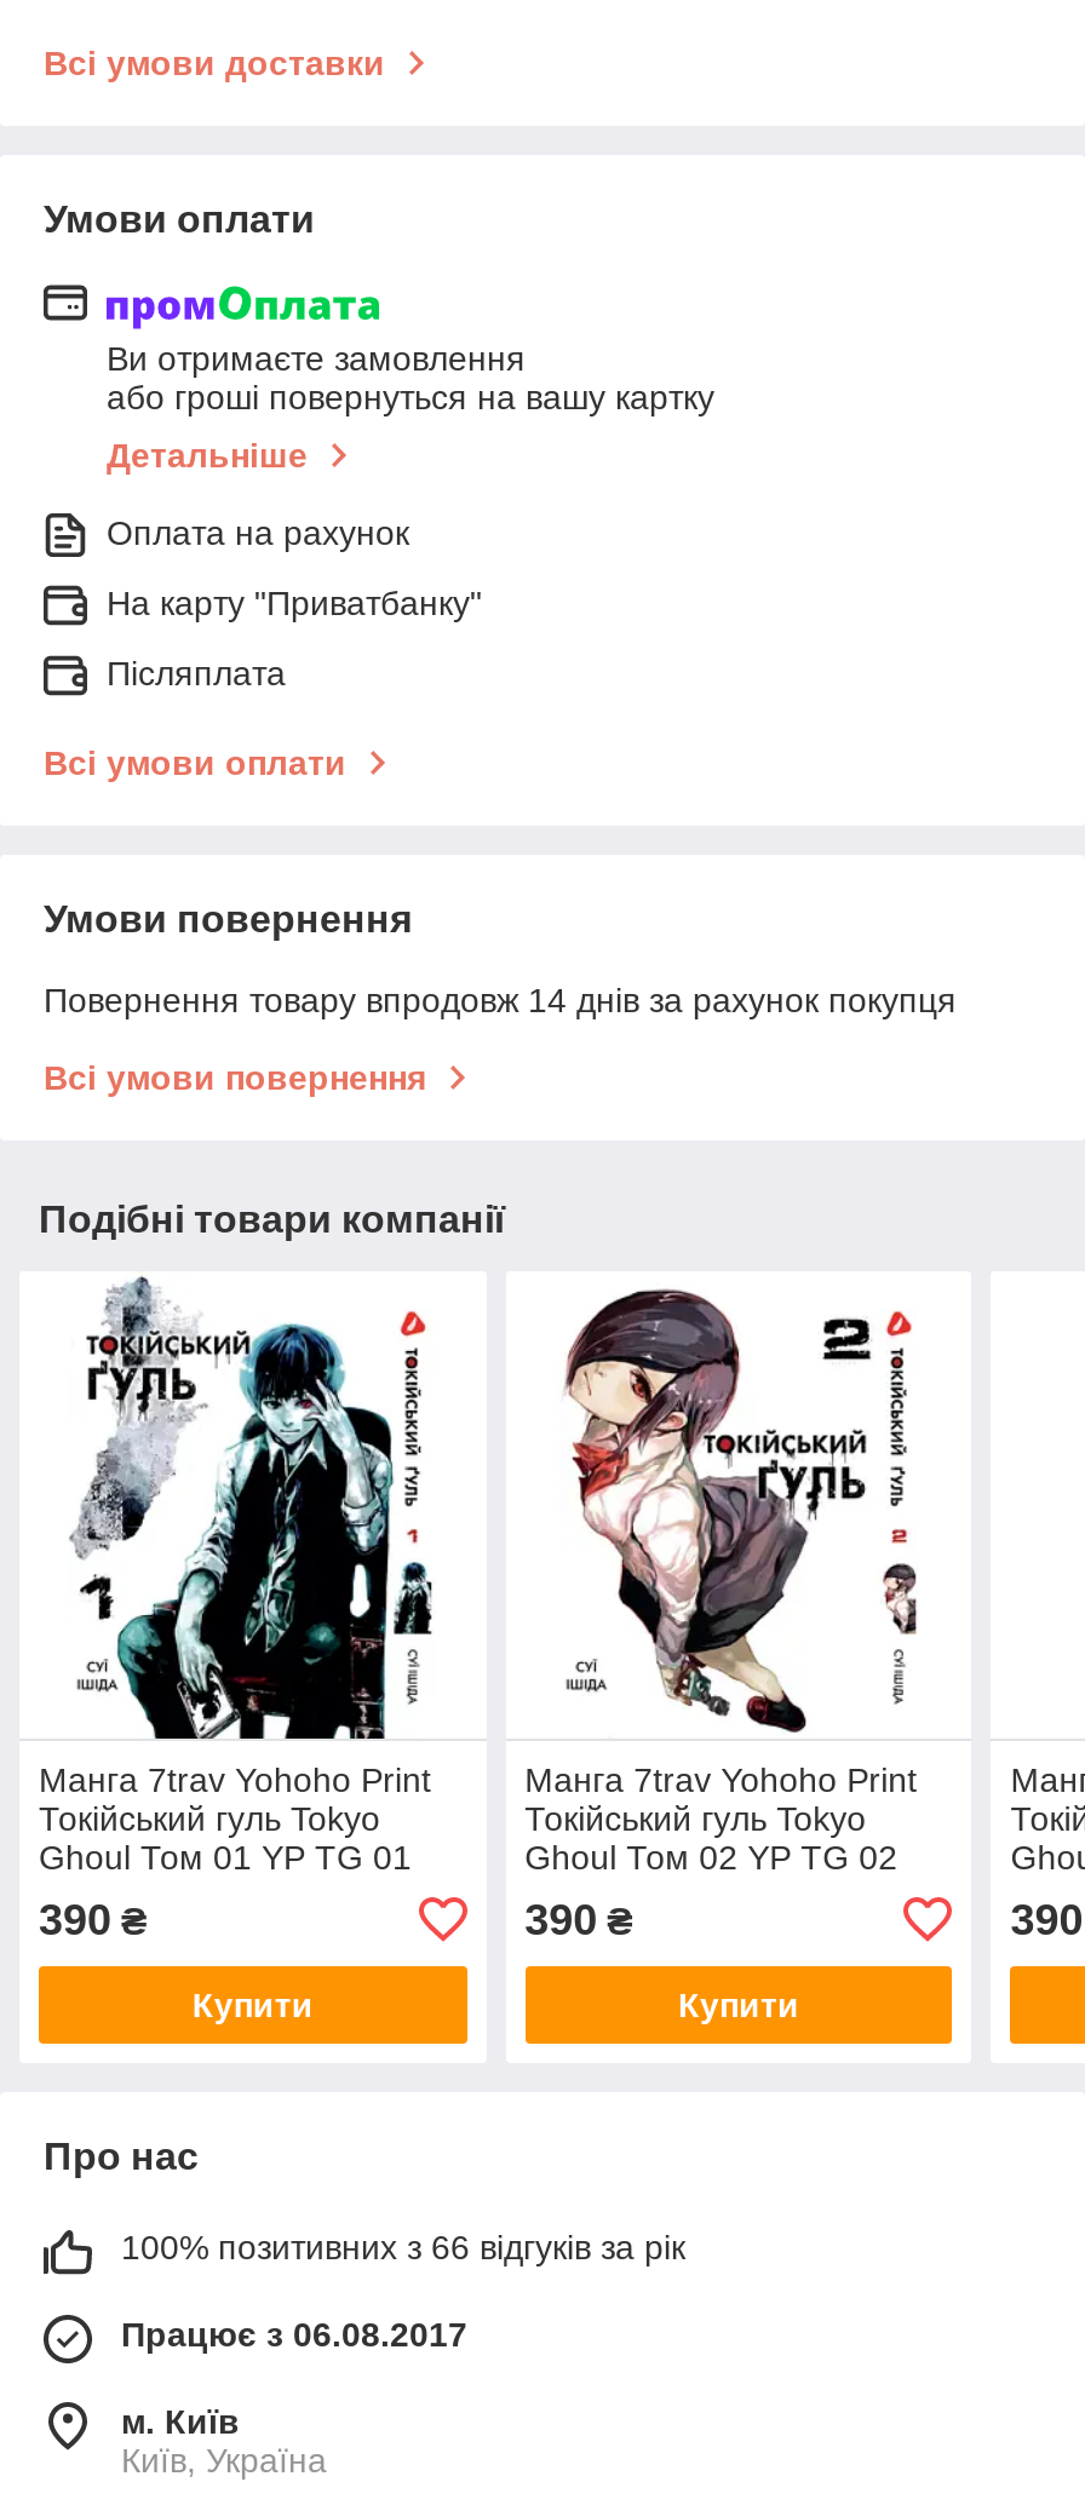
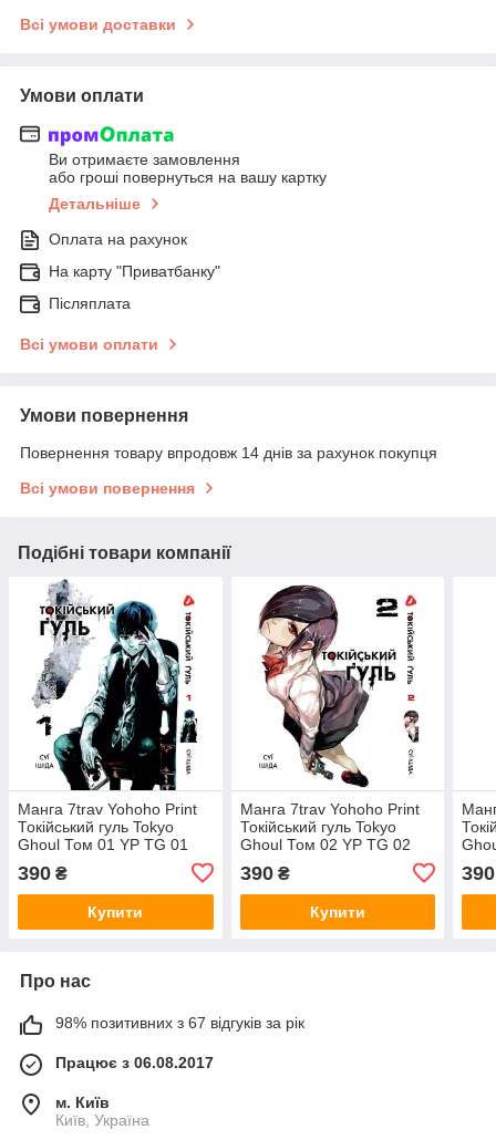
- 100% позитивних з 66 відгуків за рік
+ 98% позитивних з 67 відгуків за рік
